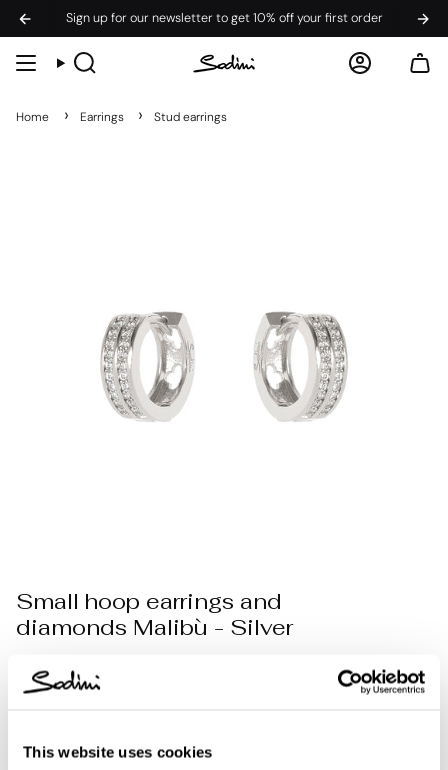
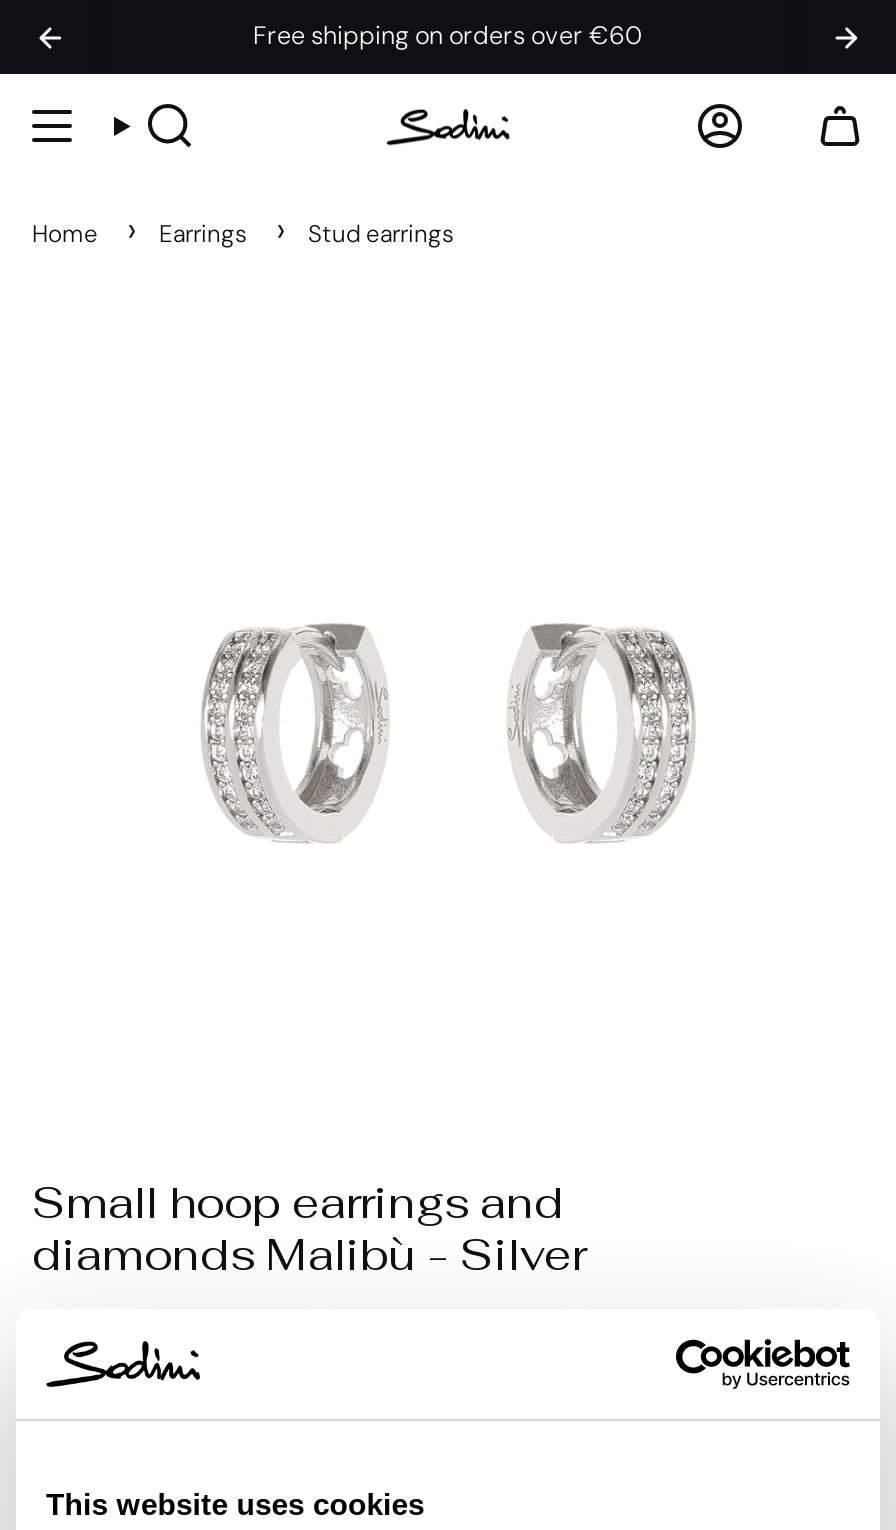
- Sign up for our newsletter to get 10% off your first order
+ Free shipping on orders over €60
